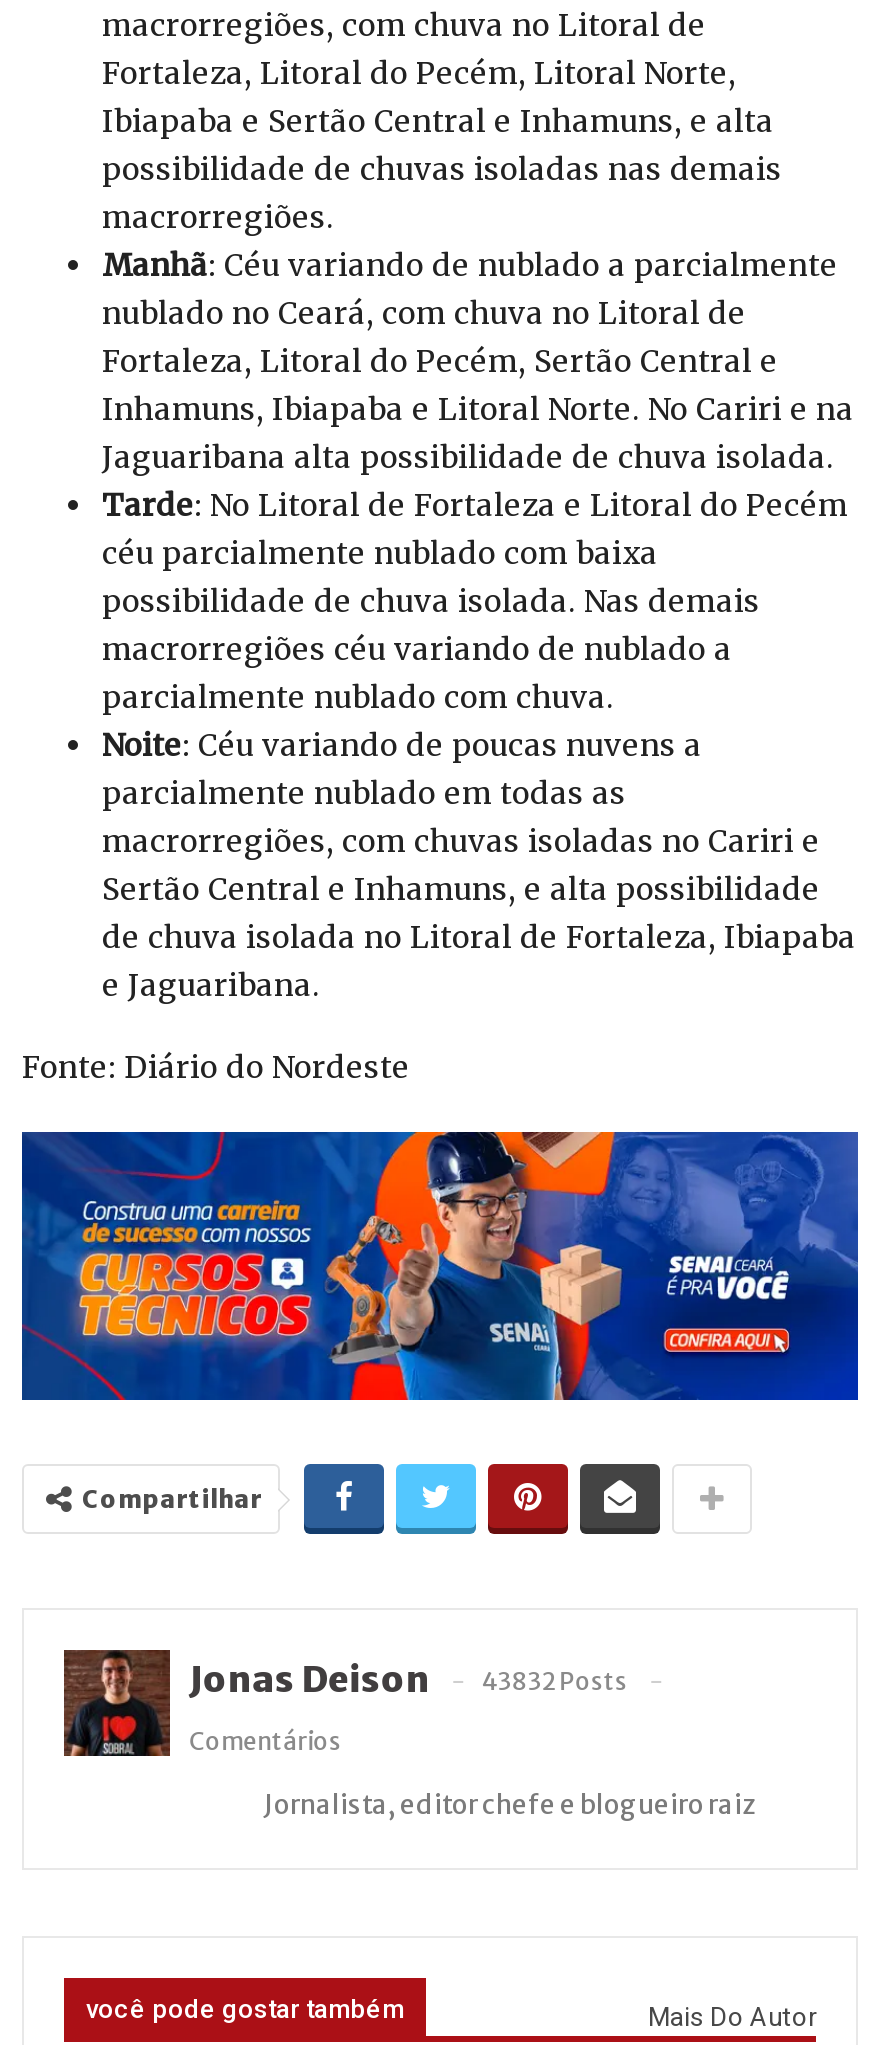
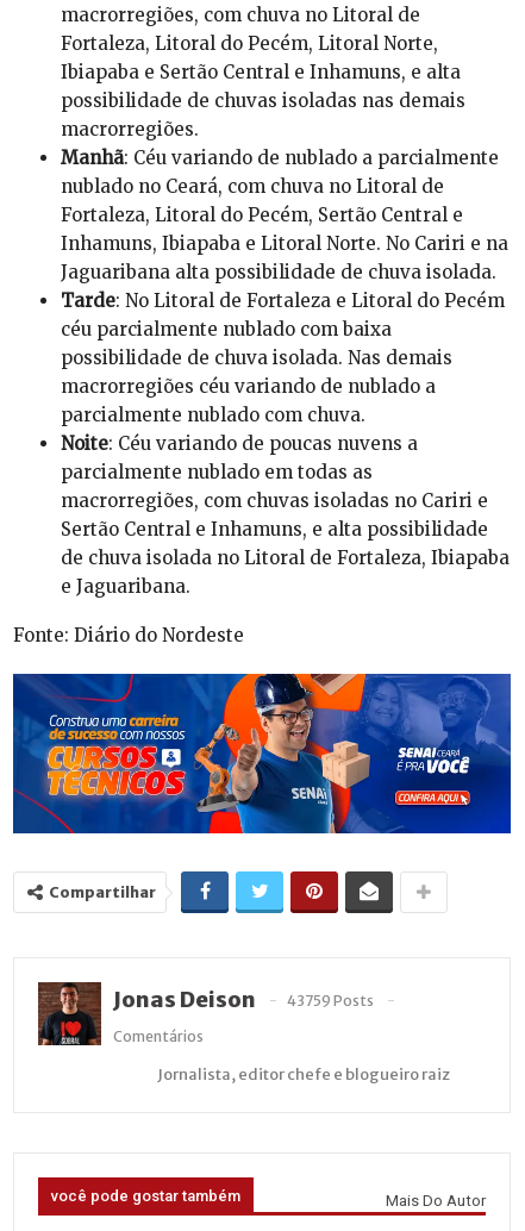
- Jonas Deison 43832 Posts
+ Jonas Deison 43759 Posts
